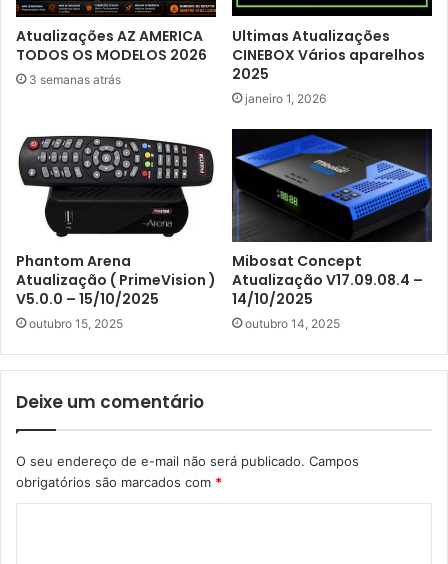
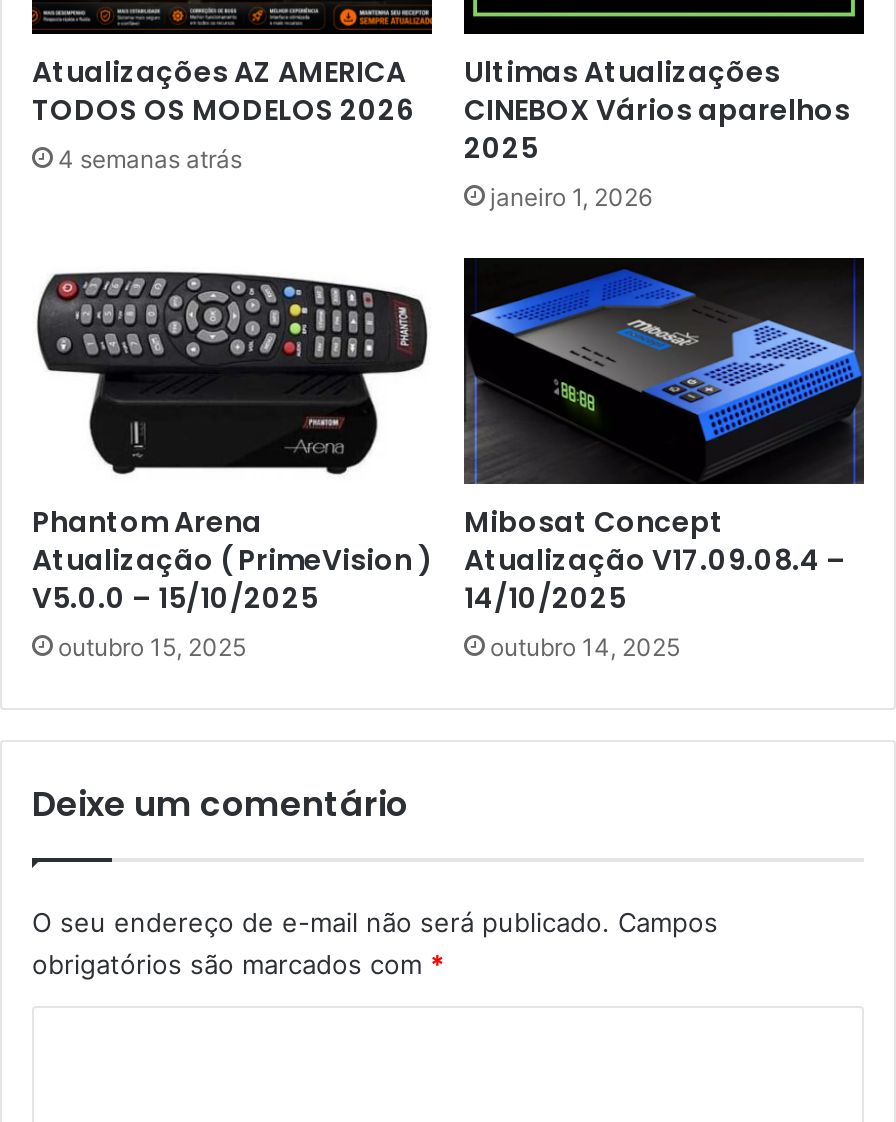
- 3 semanas atrás
+ 4 semanas atrás
